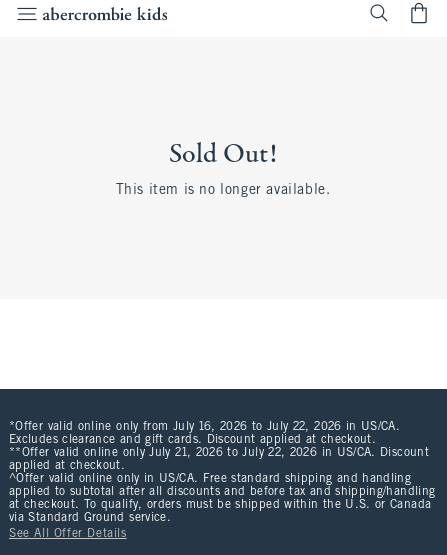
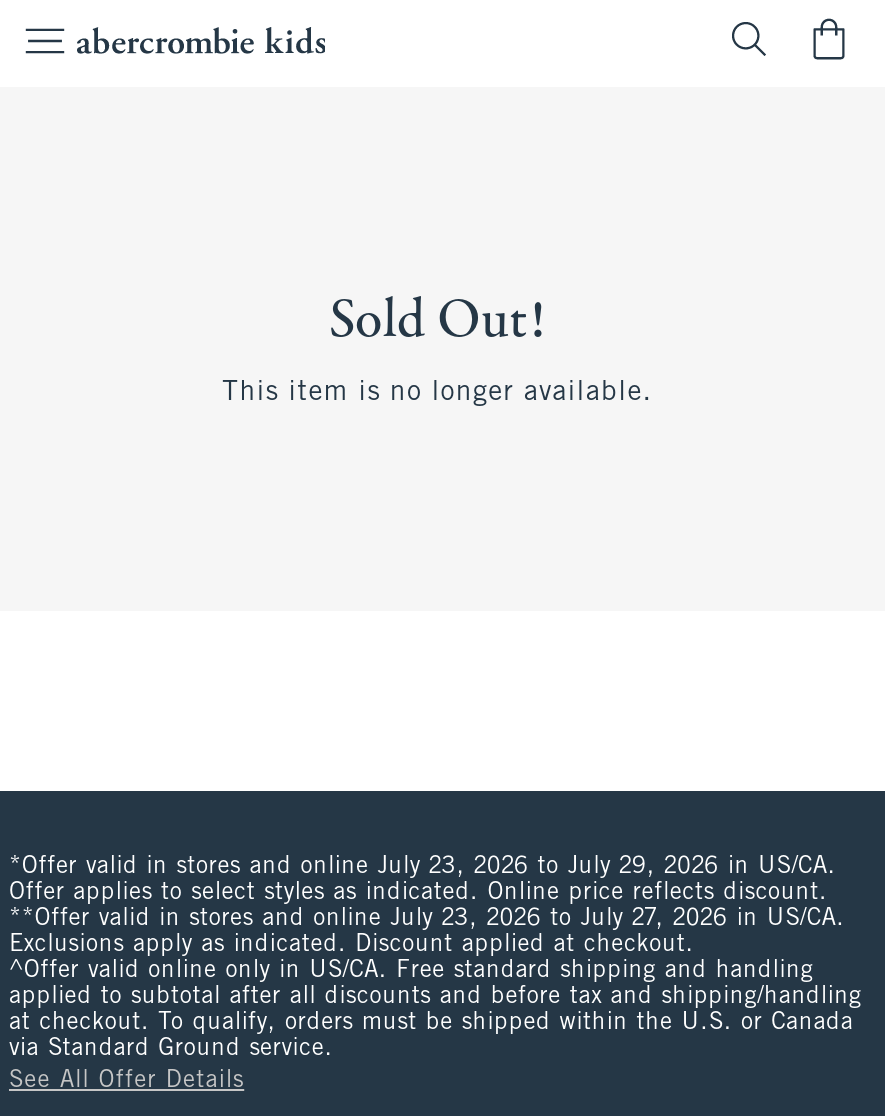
- *Offer valid online only from July 16, 2026 to July 22, 2026 in US/CA.
- Excludes clearance and gift cards. Discount applied at checkout.
- **Offer valid online only July 21, 2026 to July 22, 2026 in US/CA. Discount
- applied at checkout.
+ *Offer valid in stores and online July 23, 2026 to July 29, 2026 in US/CA.
+ Offer applies to select styles as indicated. Online price reflects discount.
+ **Offer valid in stores and online July 23, 2026 to July 27, 2026 in US/CA.
+ Exclusions apply as indicated. Discount applied at checkout.
